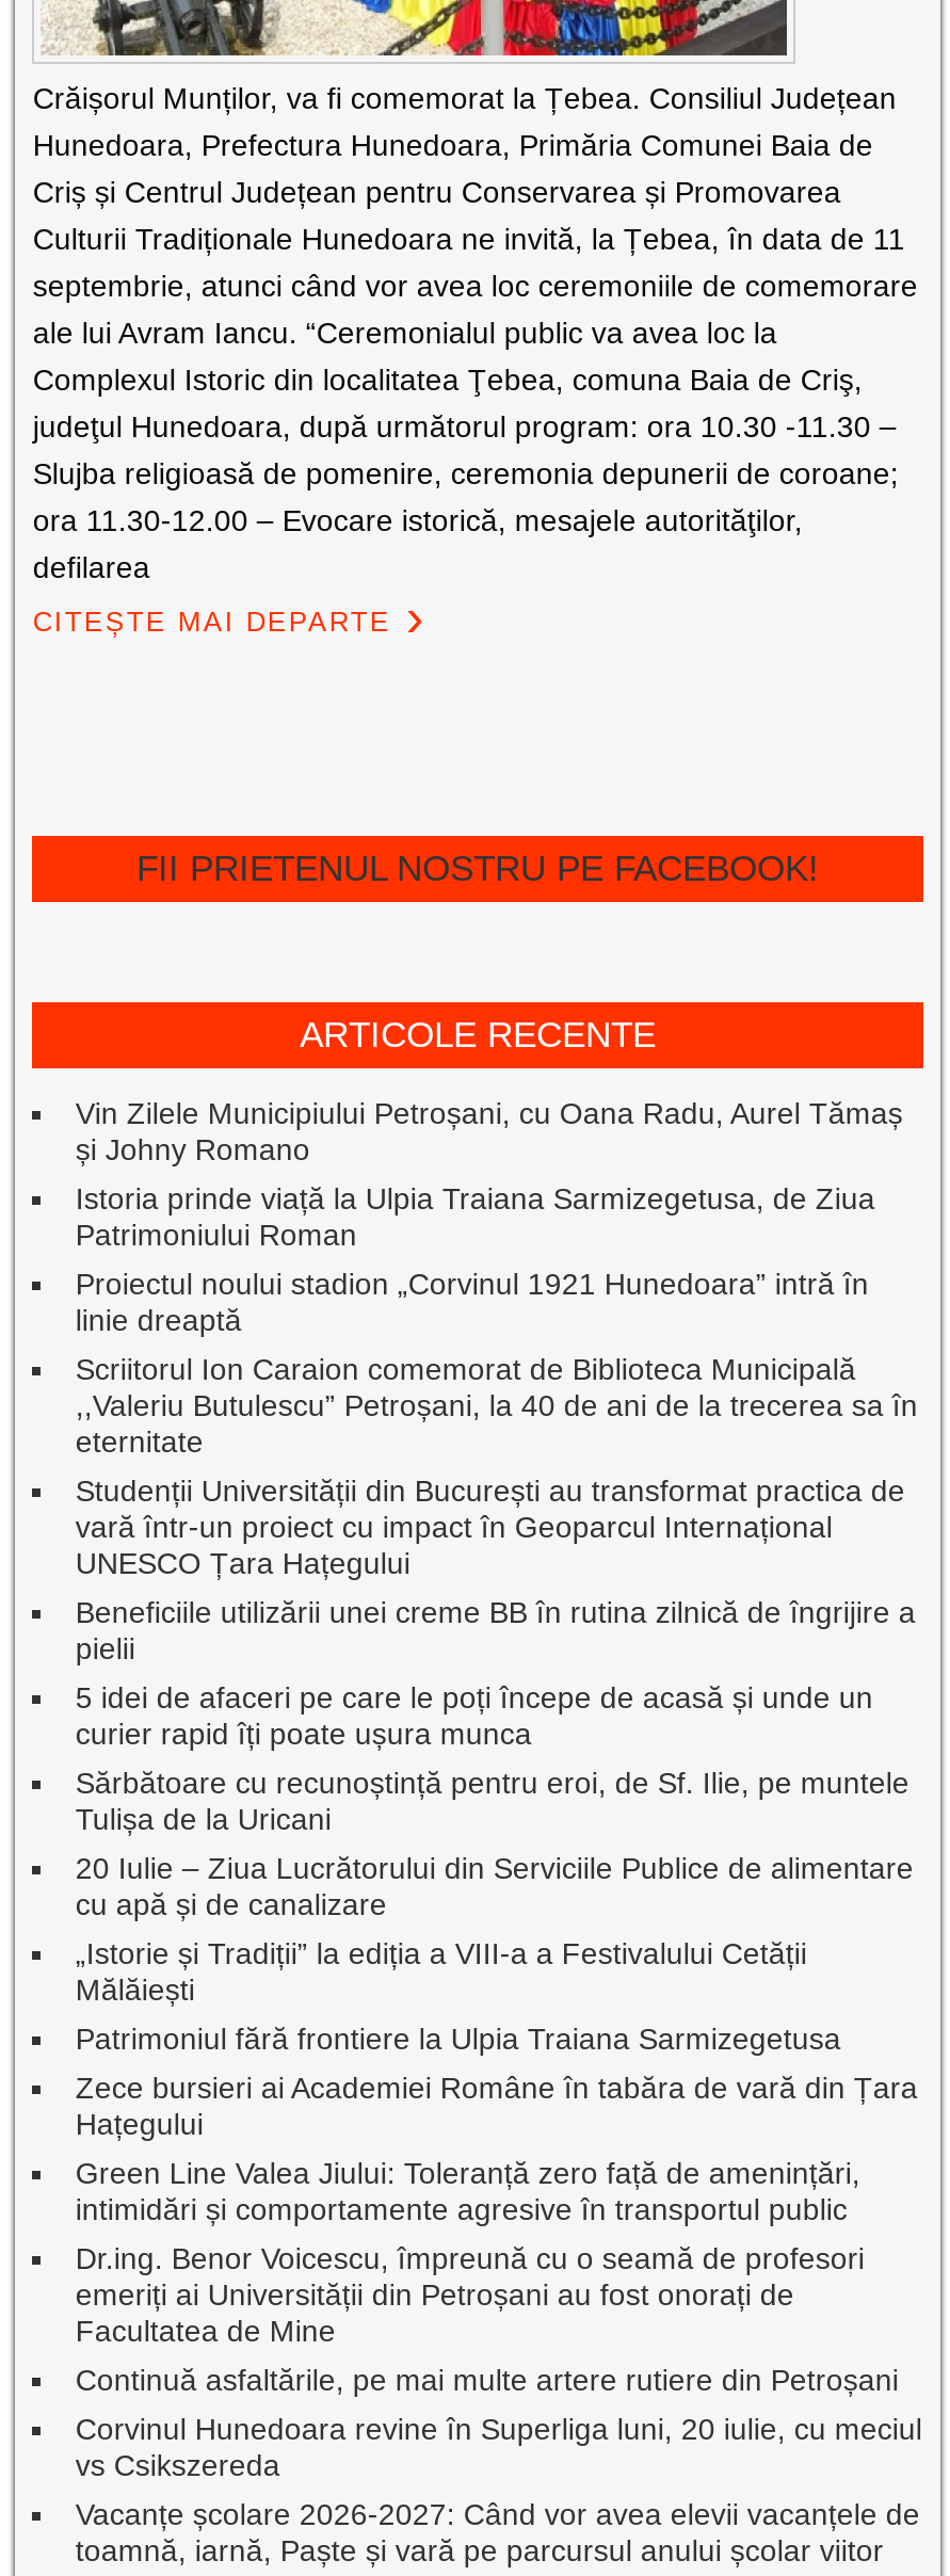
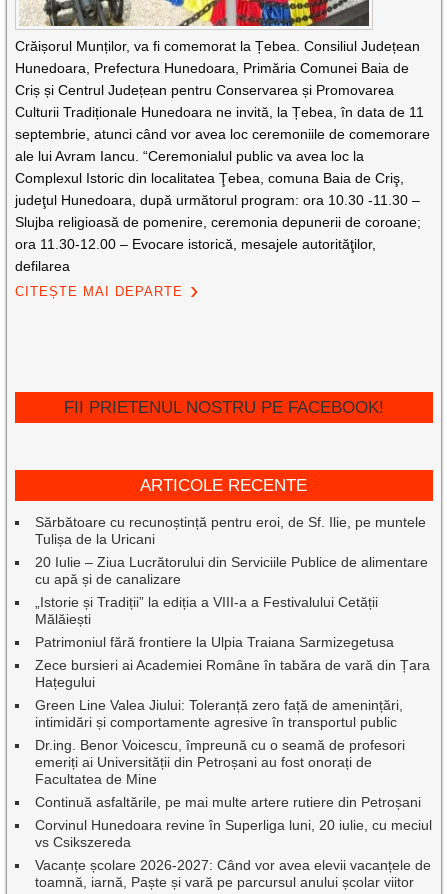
- Vin Zilele Municipiului Petroșani, cu Oana Radu, Aurel Tămaș
- și Johny Romano
- Istoria prinde viață la Ulpia Traiana Sarmizegetusa, de Ziua
- Patrimoniului Roman
- Proiectul noului stadion „Corvinul 1921 Hunedoara” intră în
- linie dreaptă
- Scriitorul Ion Caraion comemorat de Biblioteca Municipală
- ,,Valeriu Butulescu” Petroșani, la 40 de ani de la trecerea sa în
- eternitate
- Studenții Universității din București au transformat practica de
- vară într-un proiect cu impact în Geoparcul Internațional
- UNESCO Țara Hațegului
- Beneficiile utilizării unei creme BB în rutina zilnică de îngrijire a
- pielii
- 5 idei de afaceri pe care le poți începe de acasă și unde un
- curier rapid îți poate ușura munca
